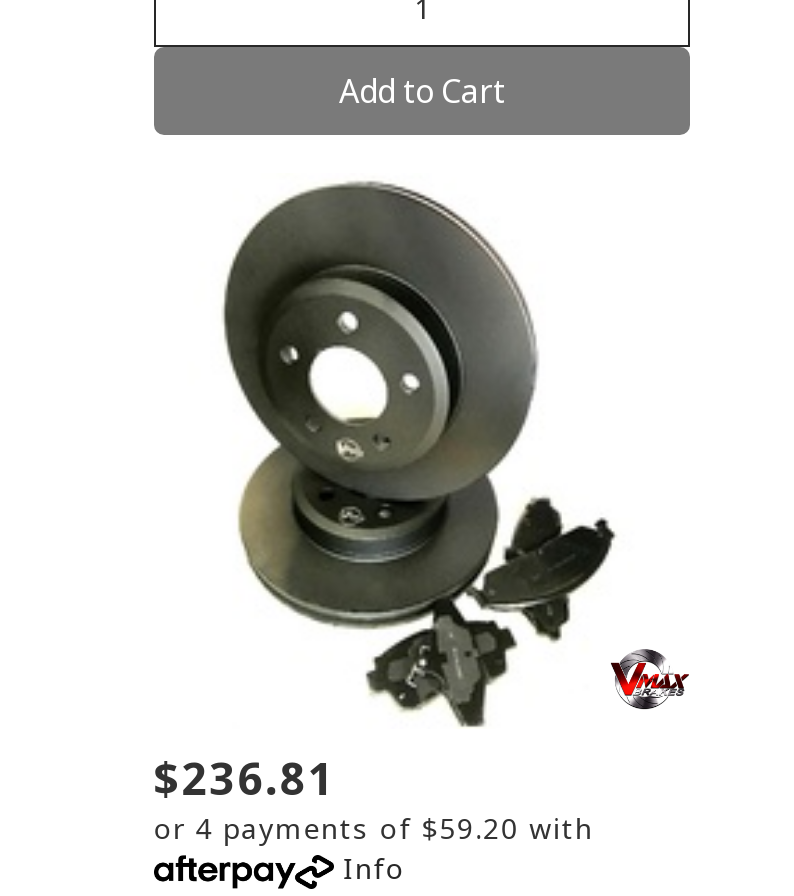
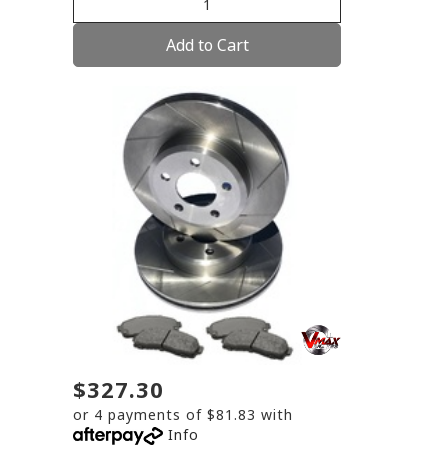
- [image]
- $236.81
+ [image]
+ $327.30

- or 4 payments of $59.20 with
+ or 4 payments of $81.83 with
